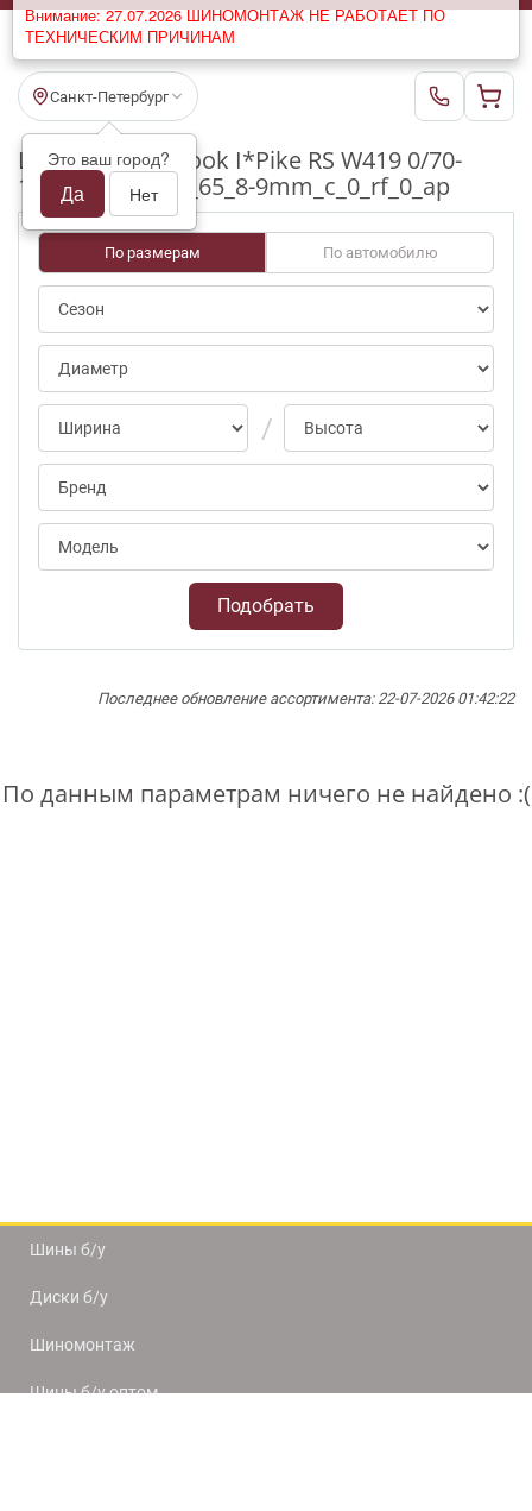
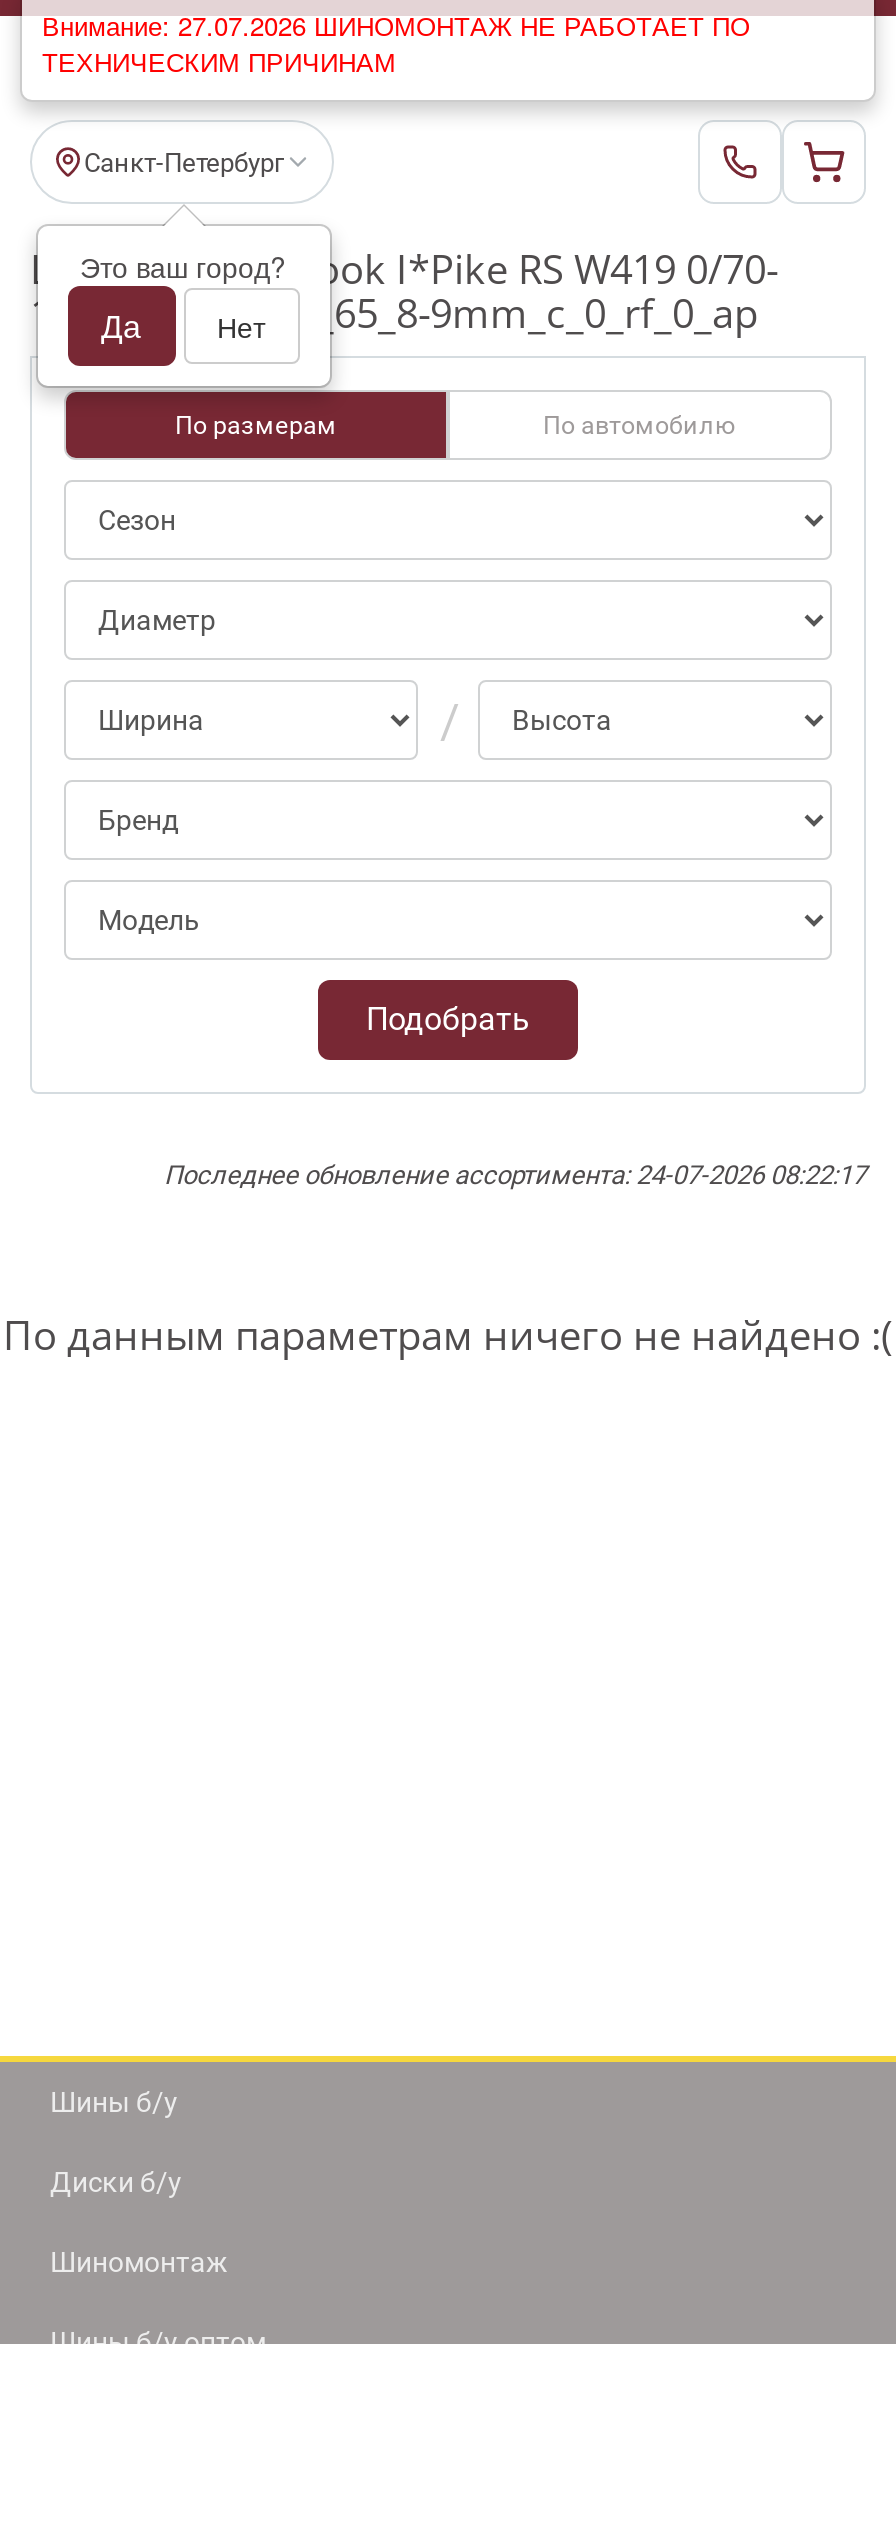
- Последнее обновление ассортимента: 22-07-2026 01:42:22
+ Последнее обновление ассортимента: 24-07-2026 08:22:17
